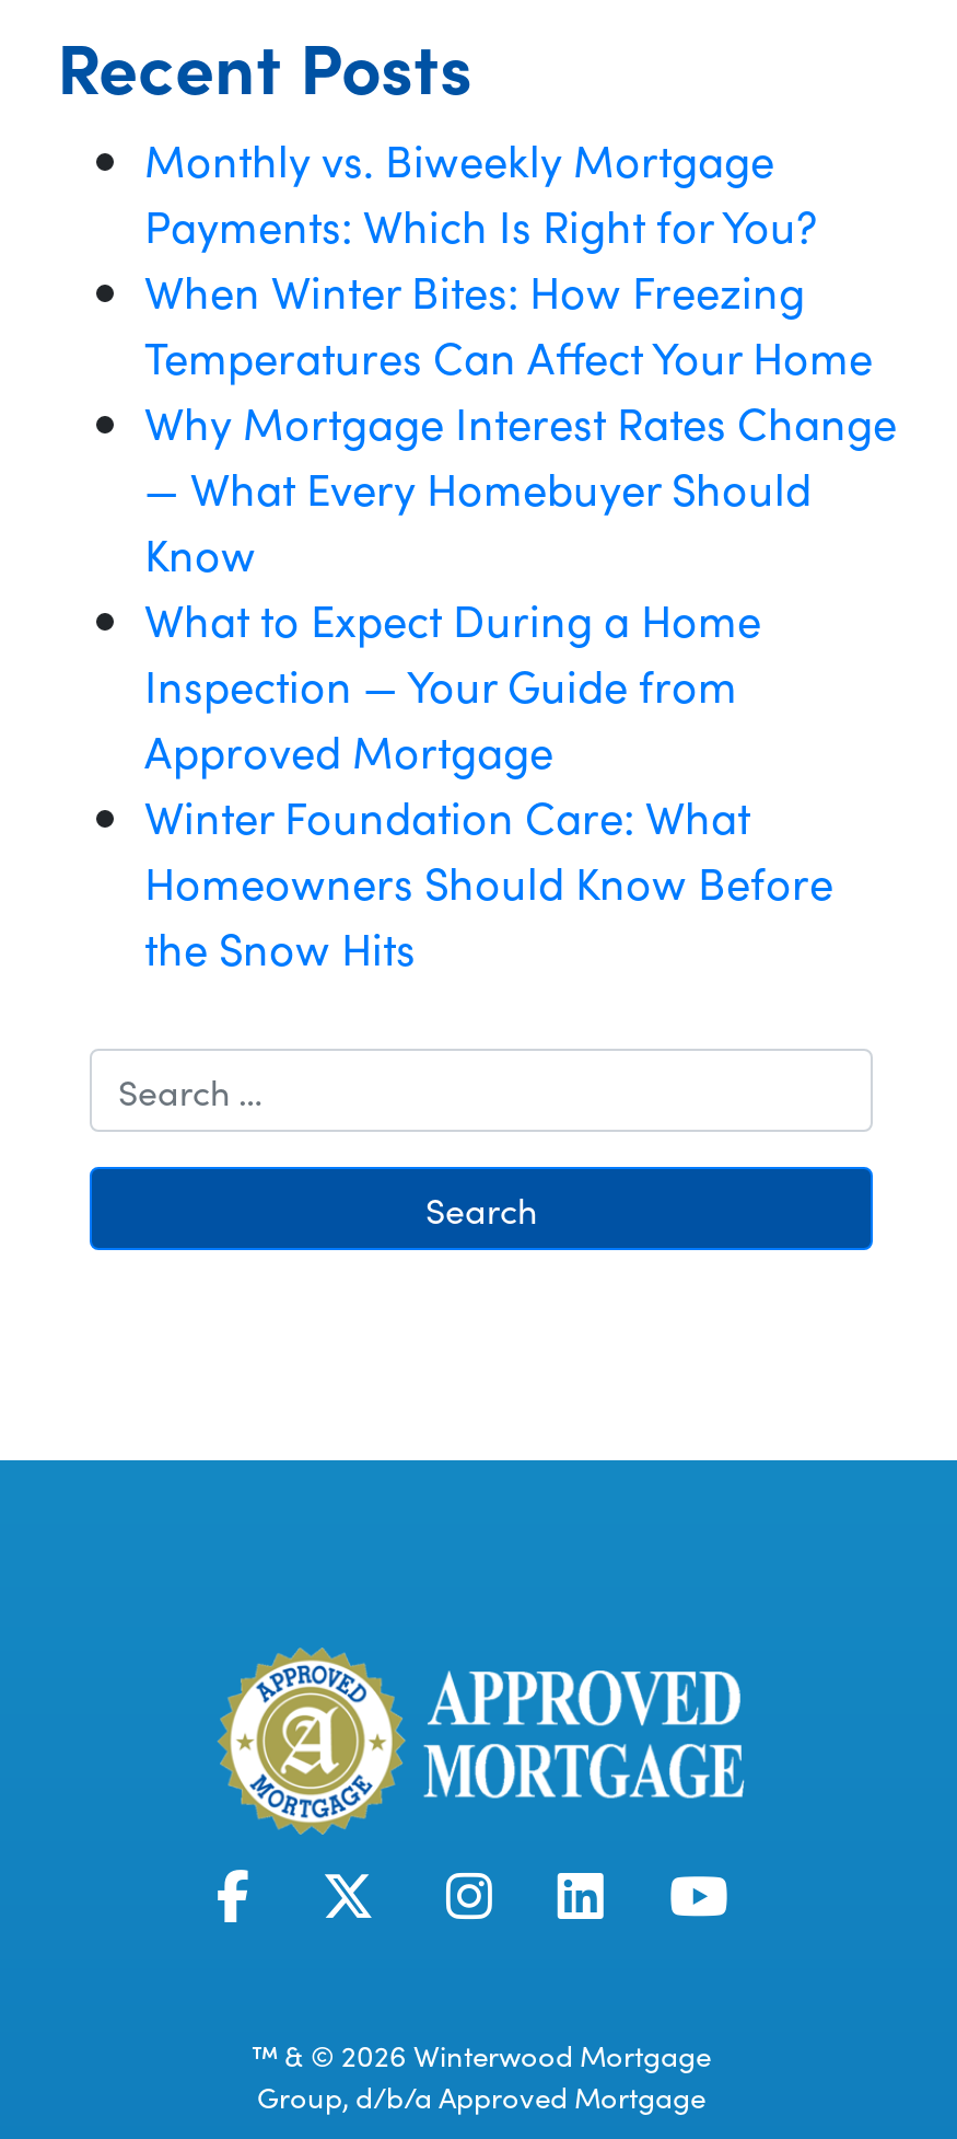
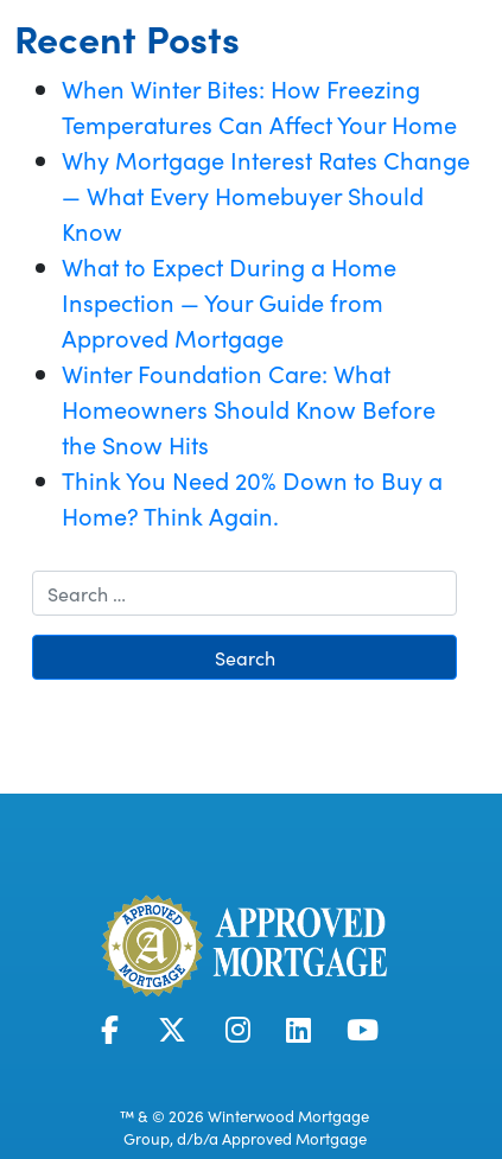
- Monthly vs. Biweekly Mortgage
- Payments: Which Is Right for You?

moved up: When Winter Bites: How Freezing | Temperatures Can Affect Your Home | Why Mortgage Interest Rates Change | ... | Homeowners Should Know Before | the Snow Hits

+ Think You Need 20% Down to Buy a
+ Home? Think Again.
